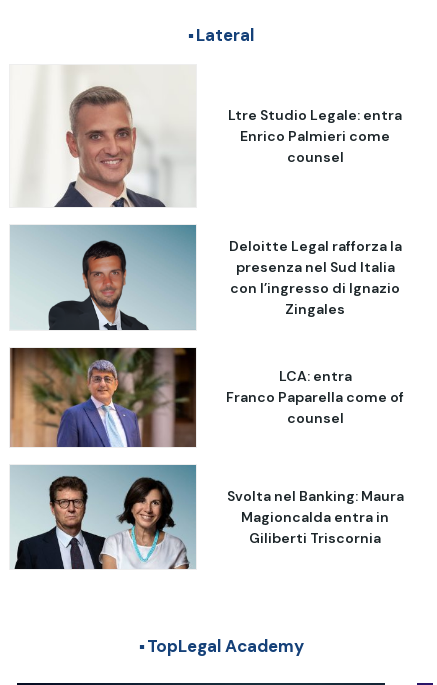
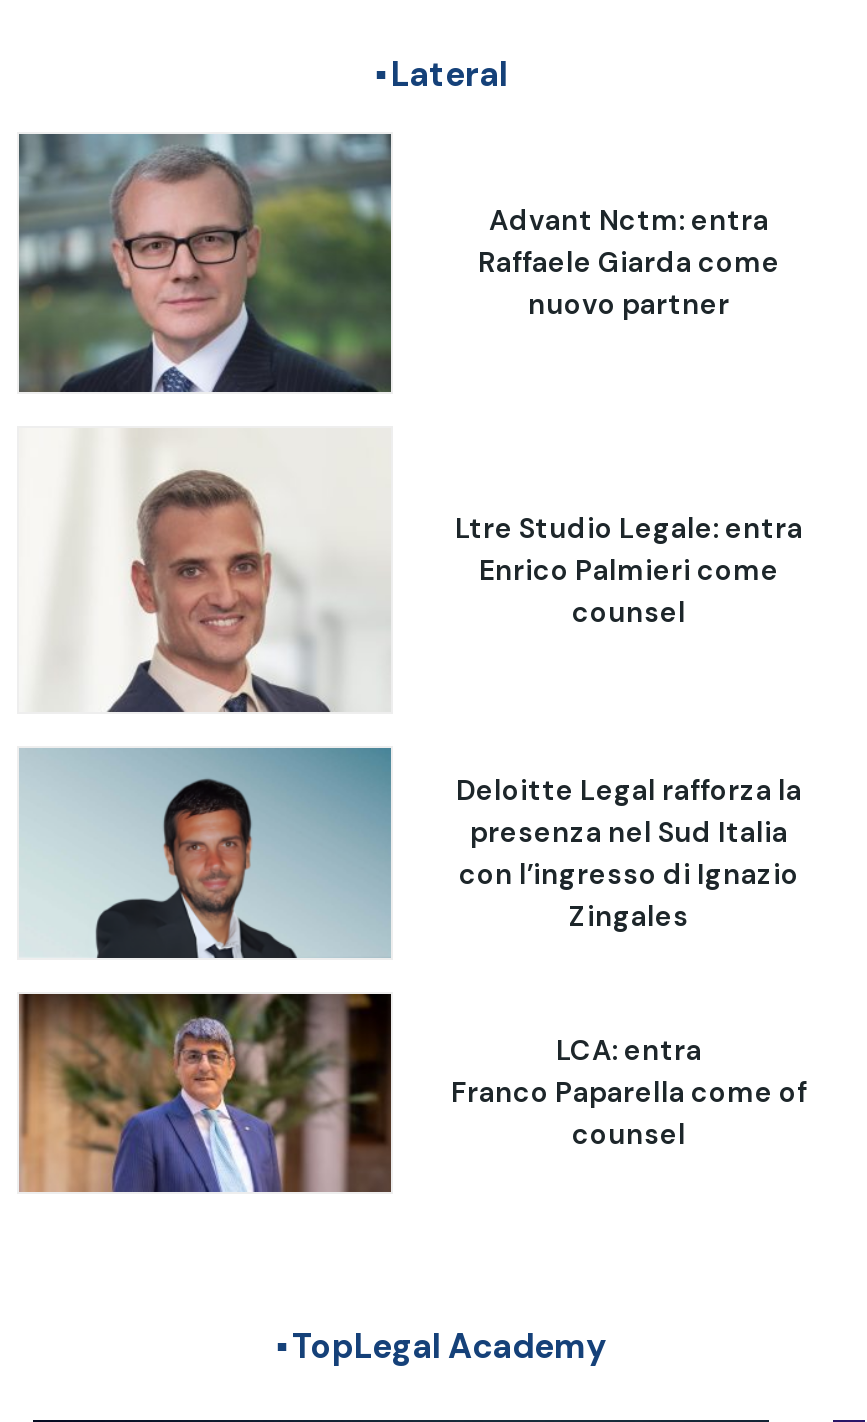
+ [image]

+ Advant Nctm: entra
+ Raffaele Giarda come
+ nuovo partner

moved down: [image] | Ltre Studio Legale: entra | Enrico Palmieri come | ... | Franco Paparella come of | counsel

- [image]
- Svolta nel Banking: Maura
- Magioncalda entra in
- Giliberti Triscornia
